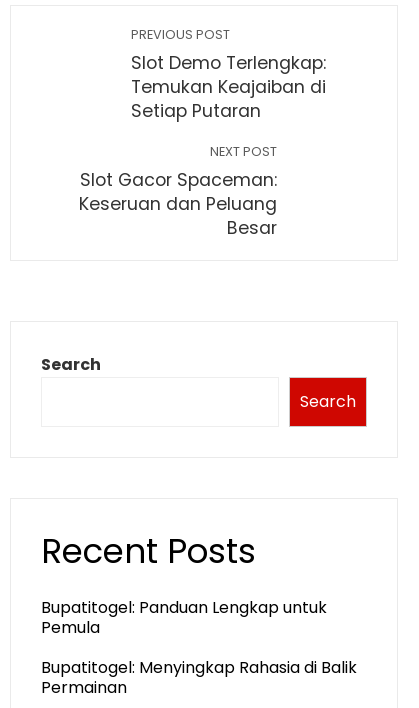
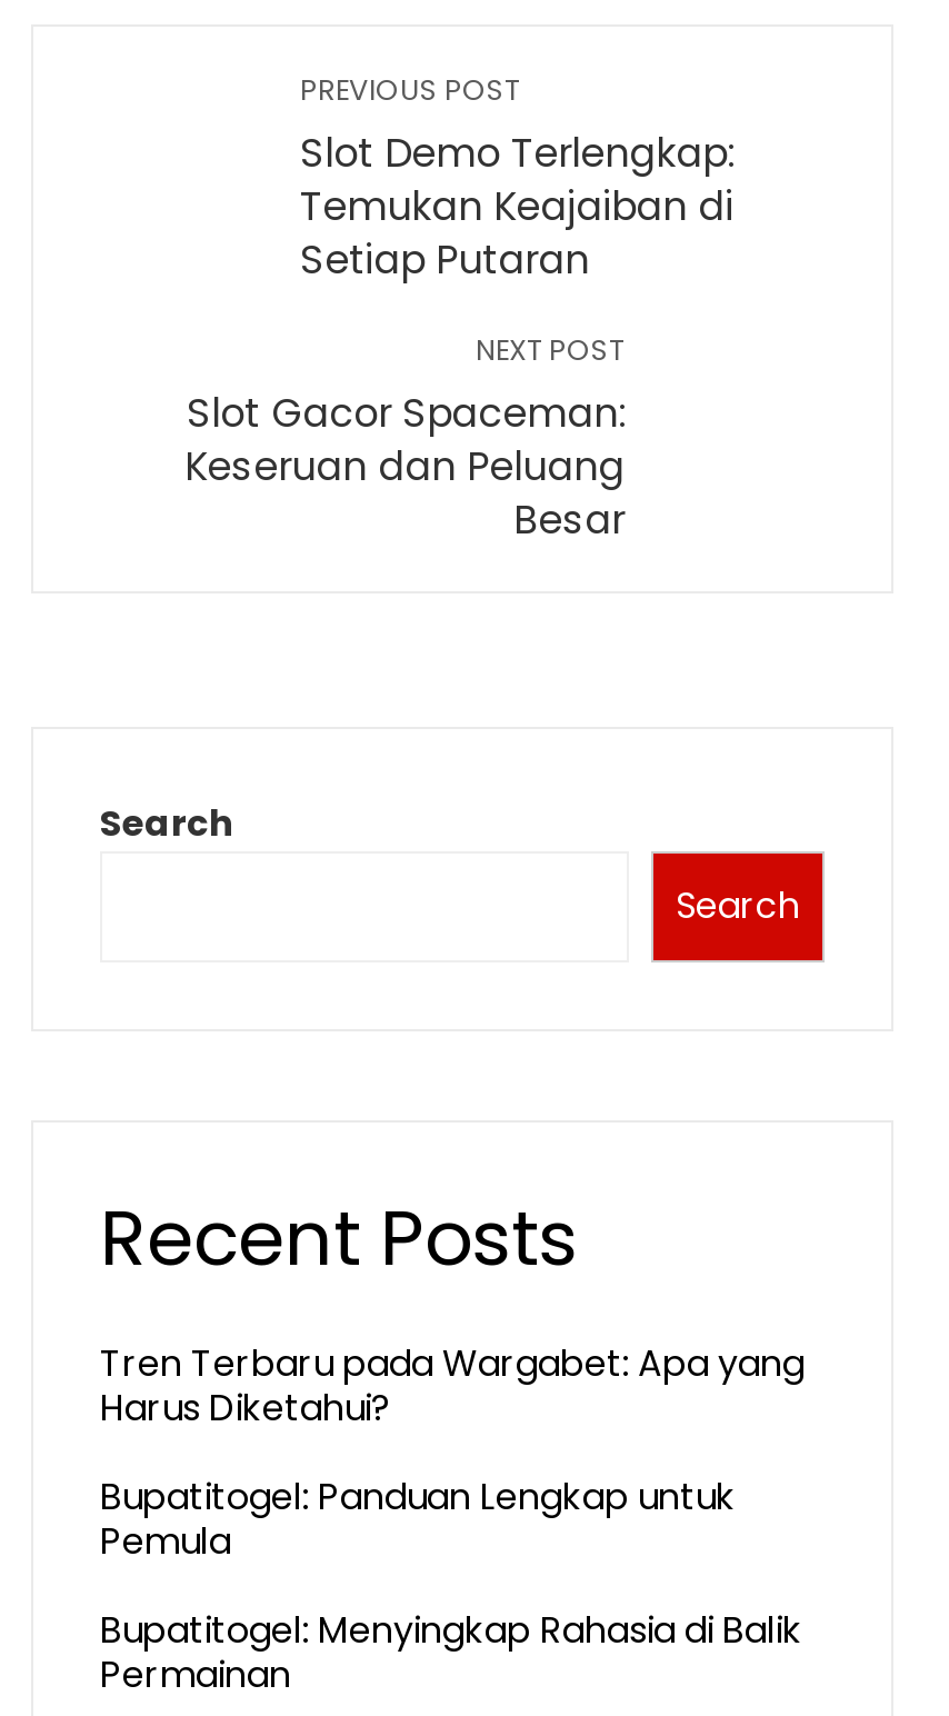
+ Tren Terbaru pada Wargabet: Apa yang
+ Harus Diketahui?
